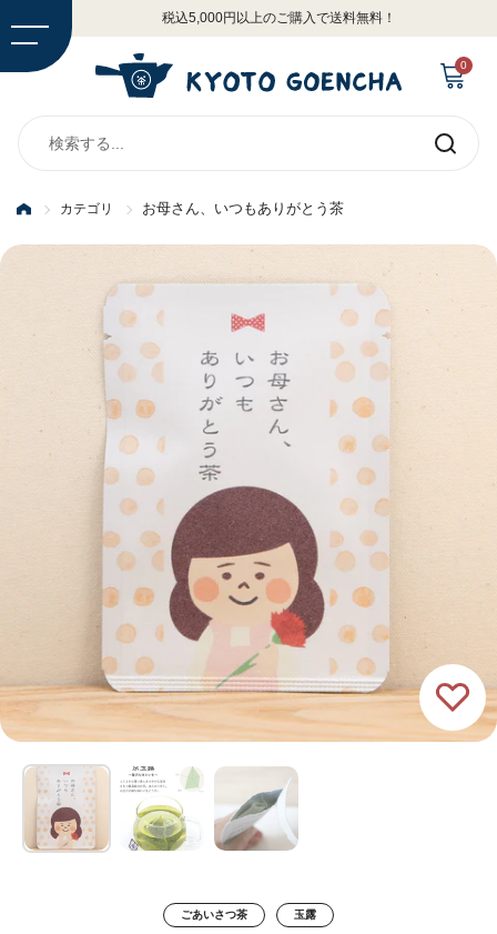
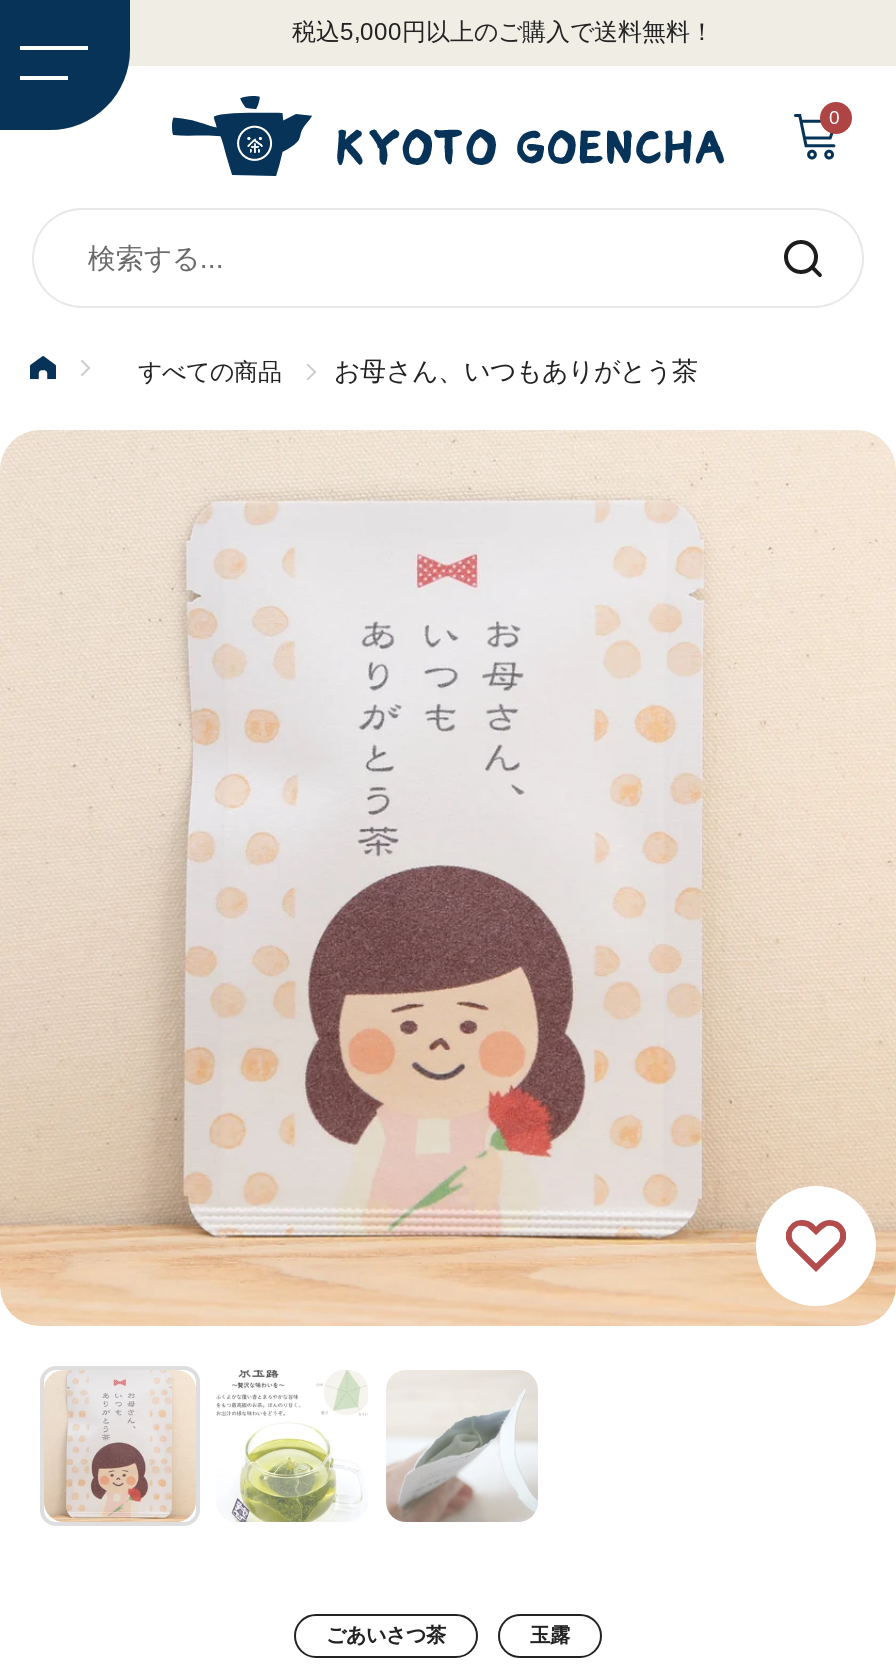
- カテゴリ
+ すべての商品
